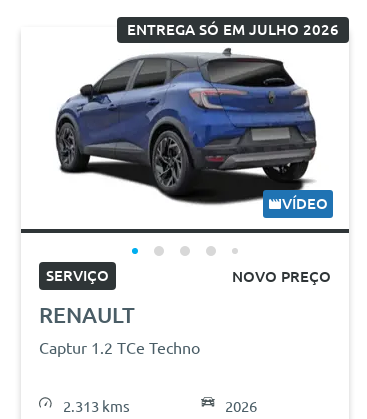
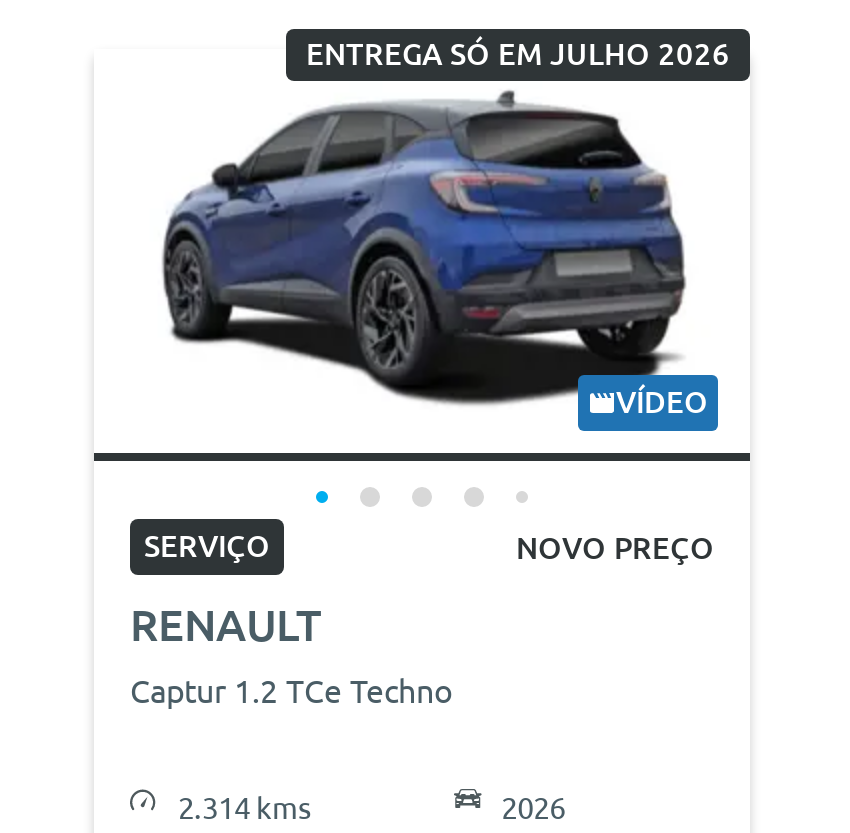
- 2.313 kms
+ 2.314 kms
